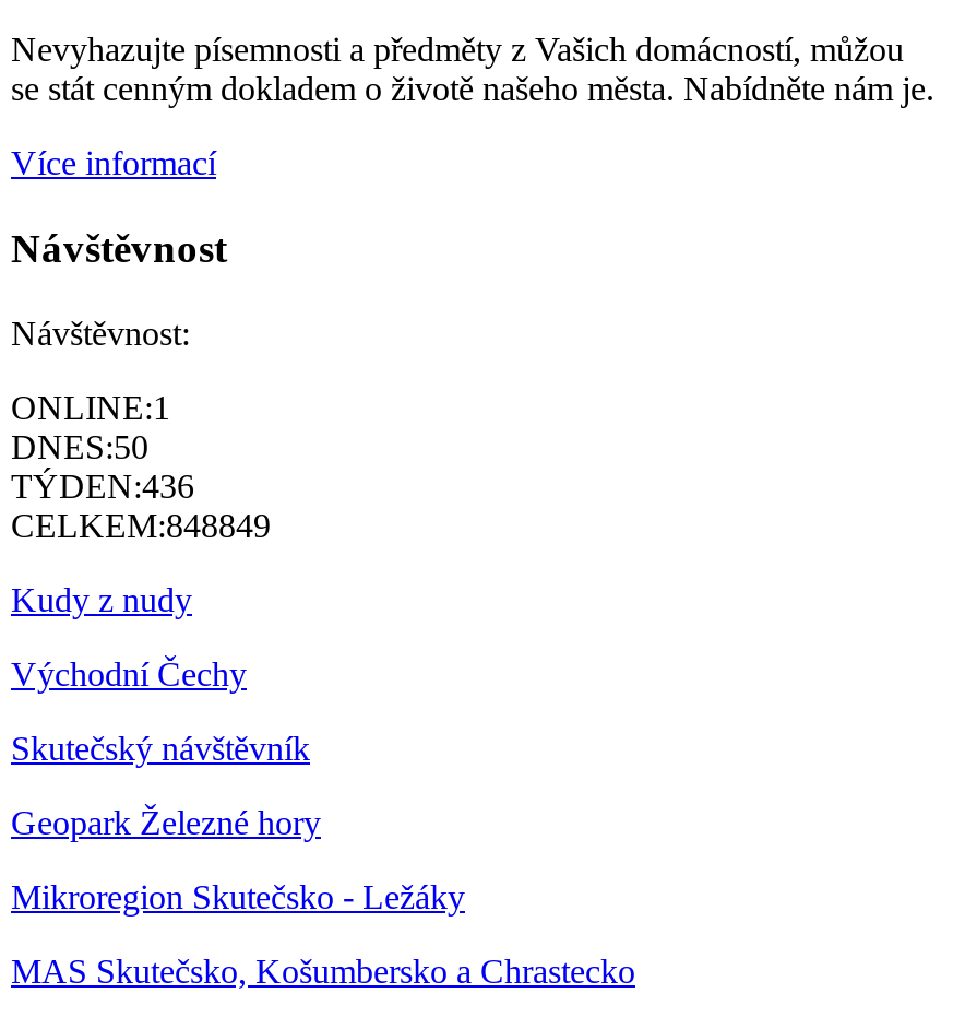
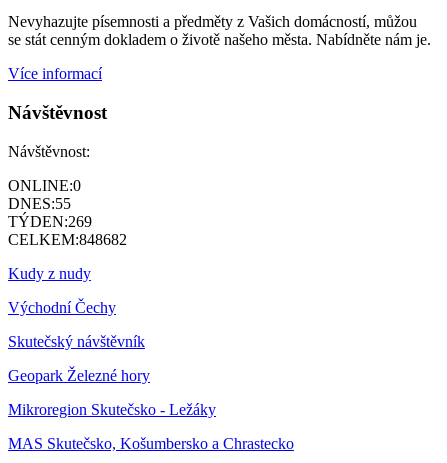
- ONLINE:1
+ ONLINE:0

- DNES:50
+ DNES:55

- TÝDEN:436
+ TÝDEN:269

- CELKEM:848849
+ CELKEM:848682
